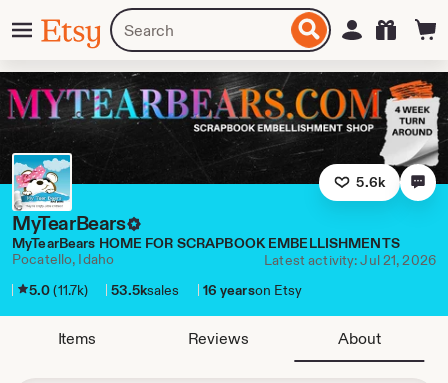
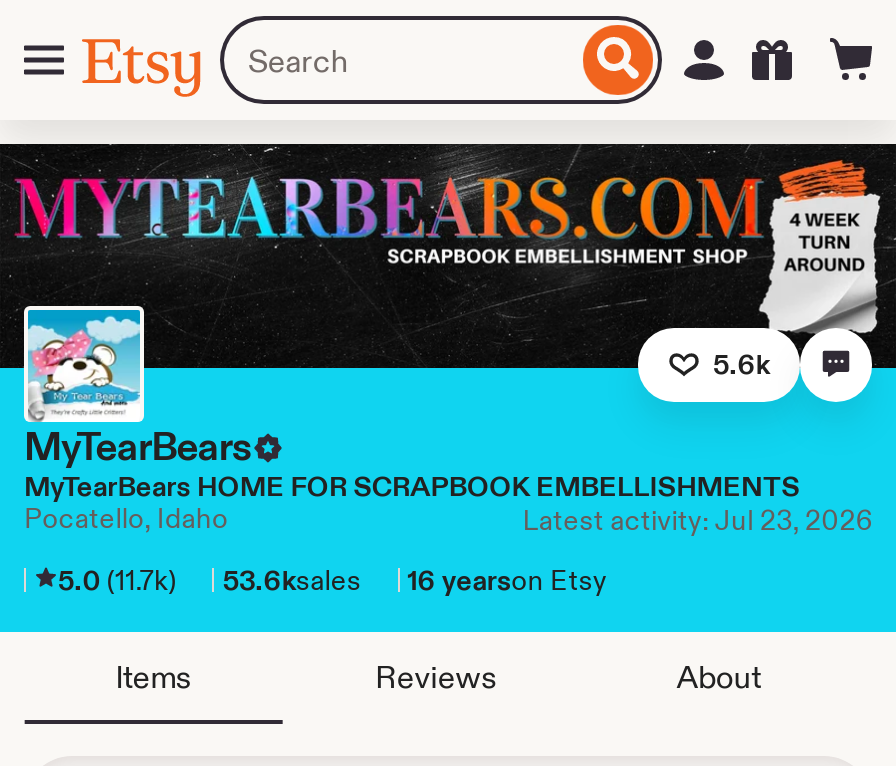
- Latest activity: Jul 21, 2026
+ Latest activity: Jul 23, 2026

- 5.0 (11.7k) 53.5ksales 16 yearson Etsy
+ 5.0 (11.7k) 53.6ksales 16 yearson Etsy
